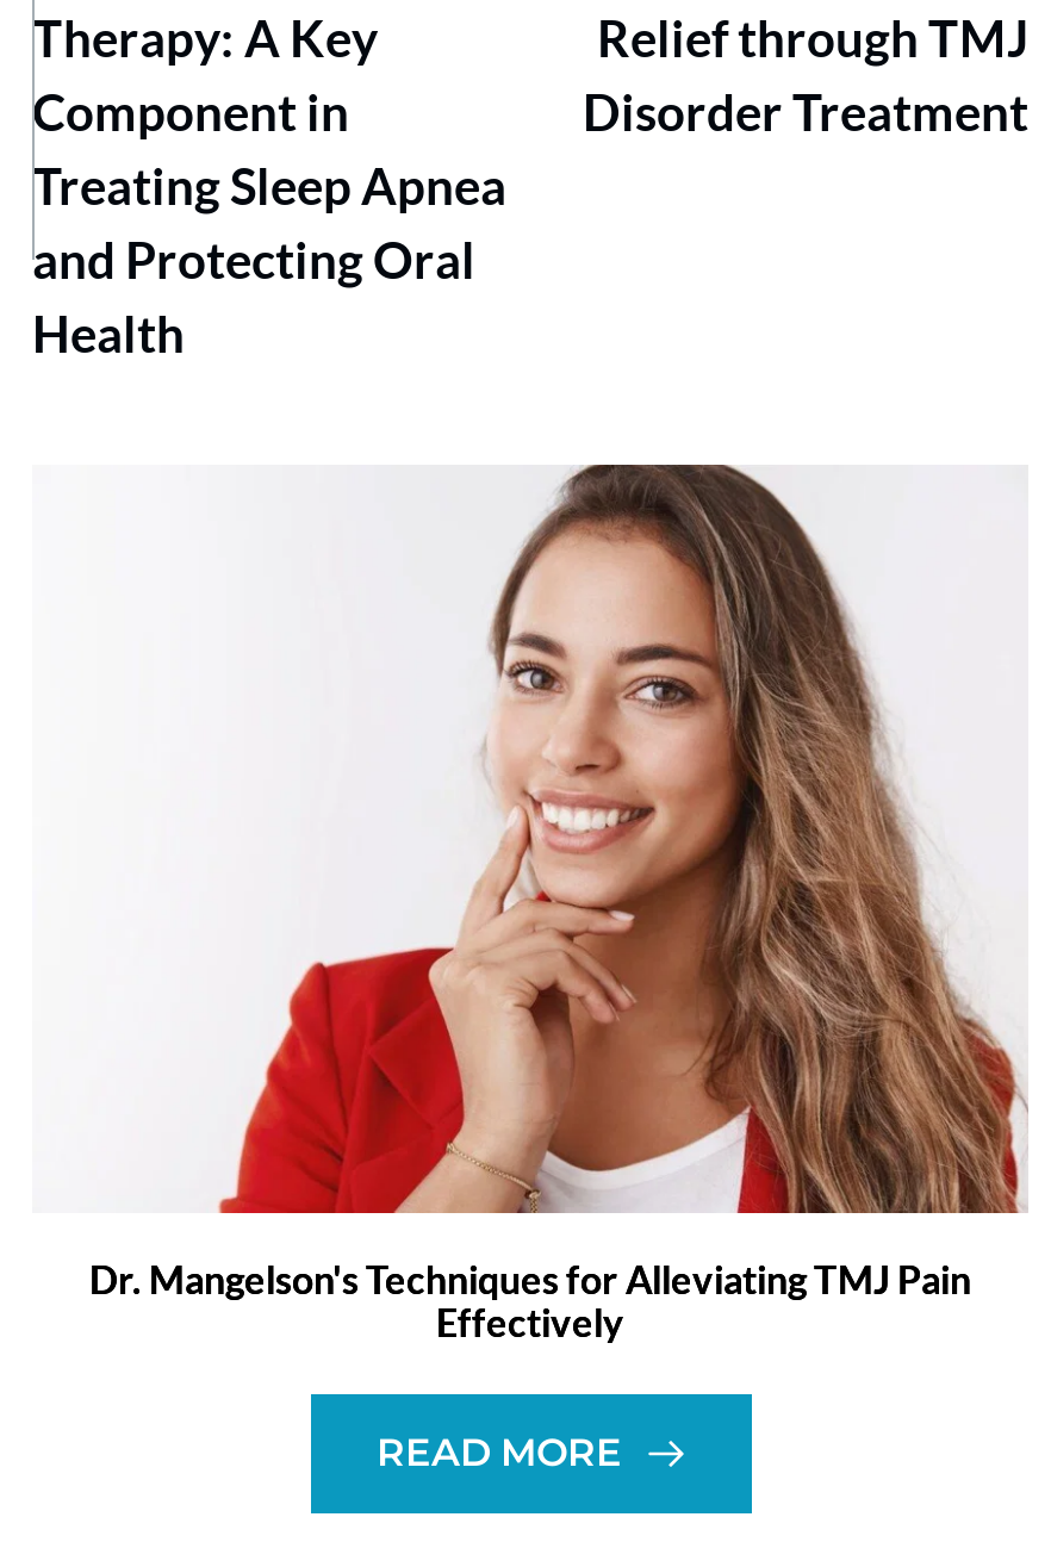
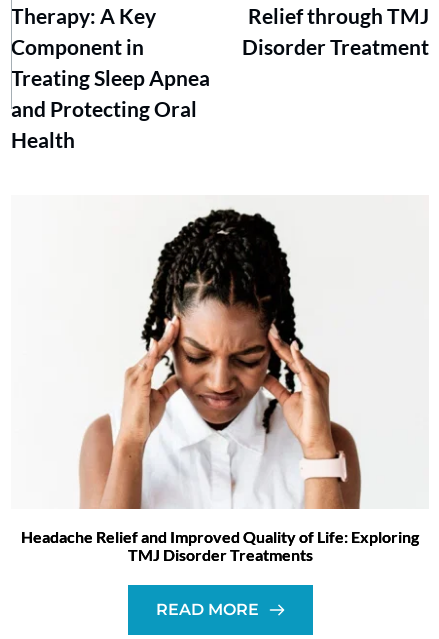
- [image]
- Dr. Mangelson's Techniques for Alleviating TMJ Pain
- Effectively
+ [image]
+ Headache Relief and Improved Quality of Life: Exploring
+ TMJ Disorder Treatments
